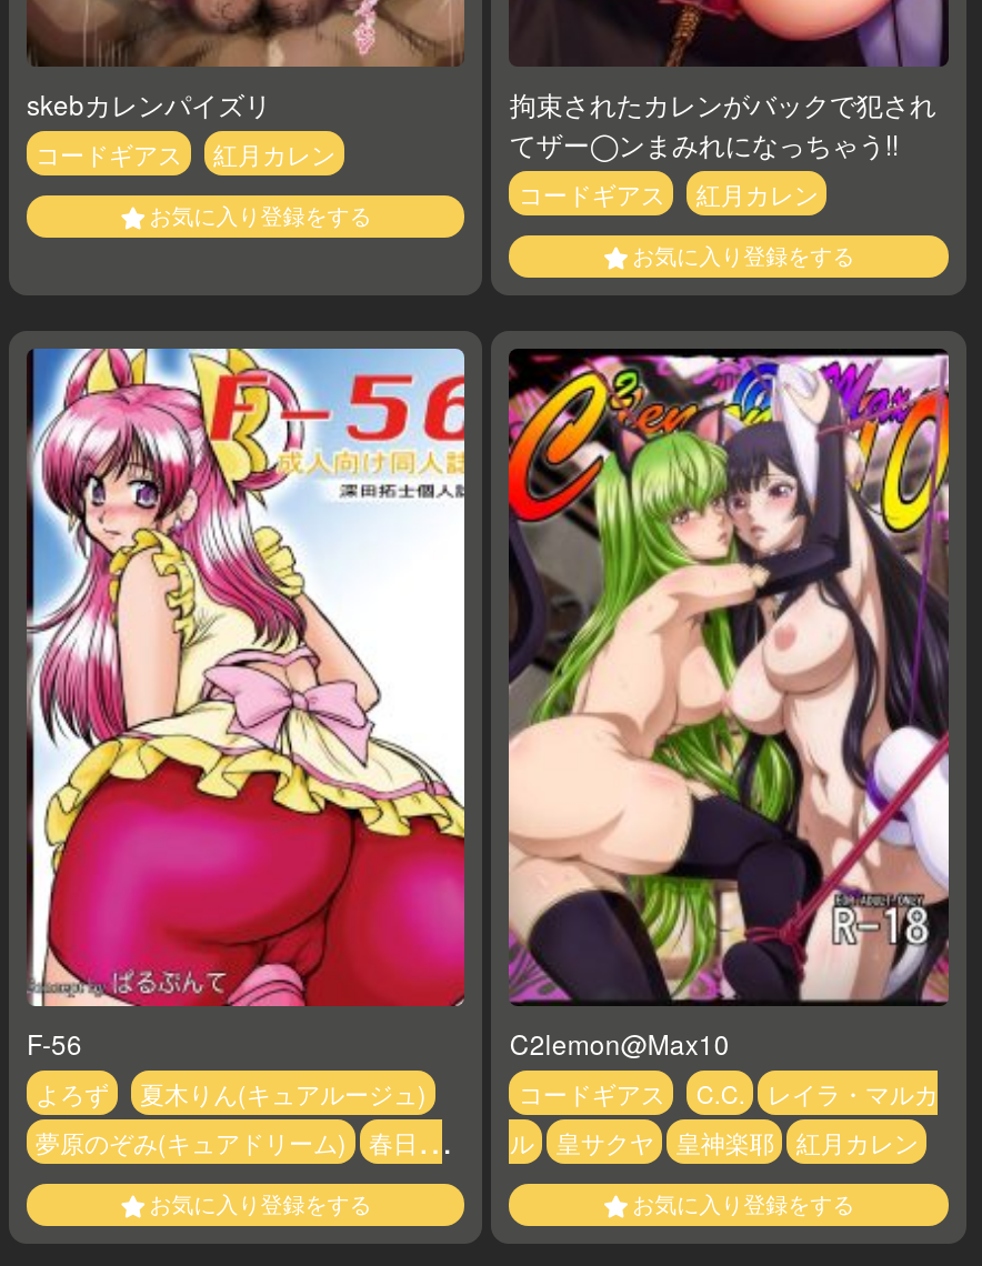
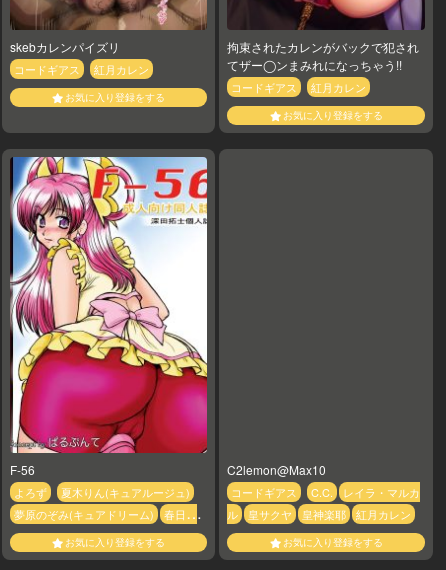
- [image]
